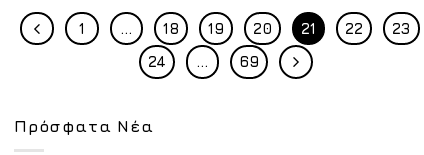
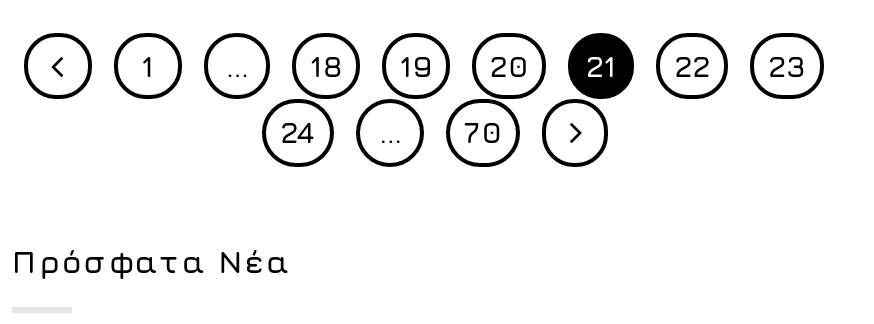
- 69
+ 70
